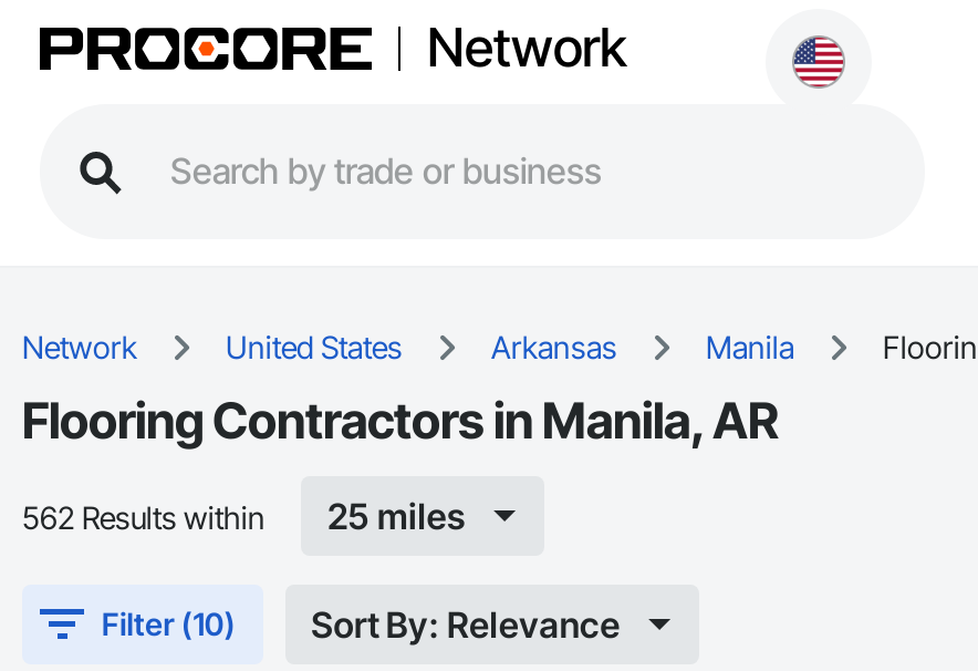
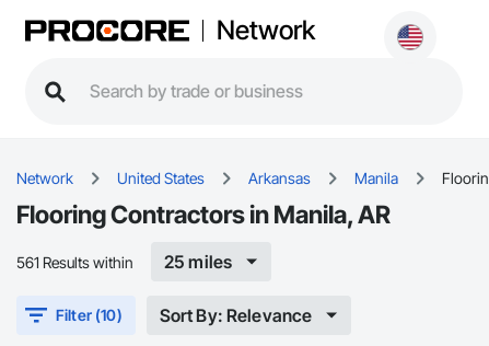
- 562 Results within
+ 561 Results within
